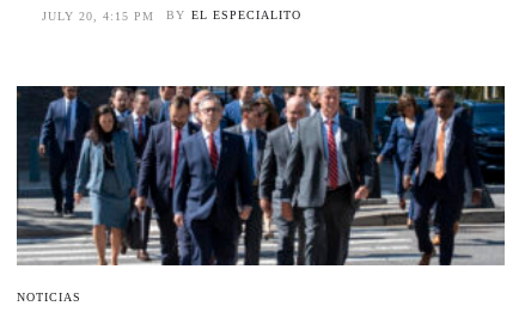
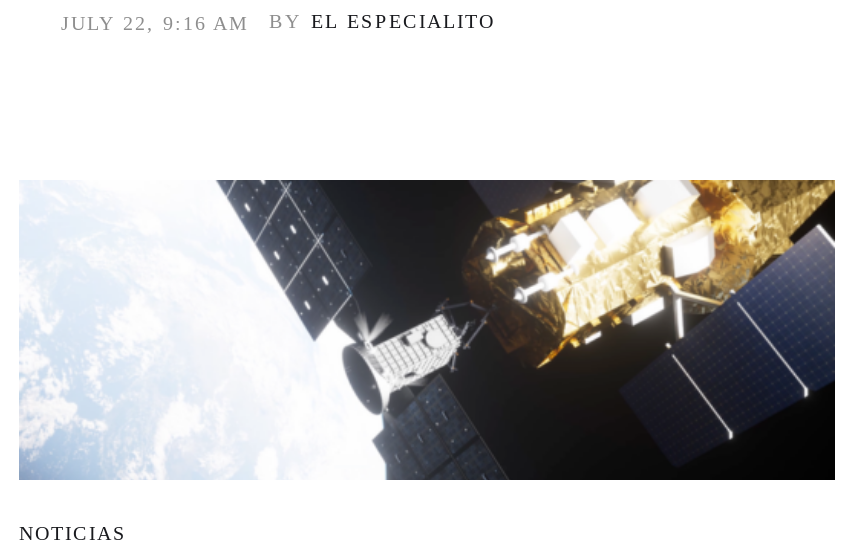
- JULY 20, 4:15 PM BY EL ESPECIALITO
+ JULY 22, 9:16 AM BY EL ESPECIALITO

- [image]
+ [image]
